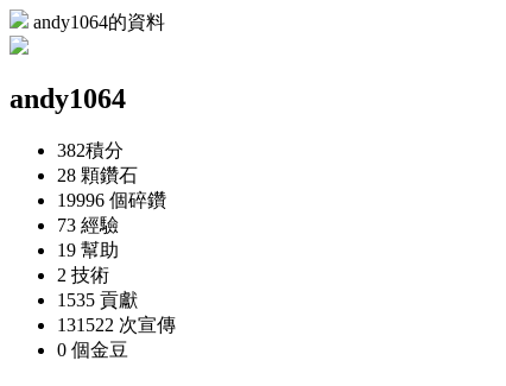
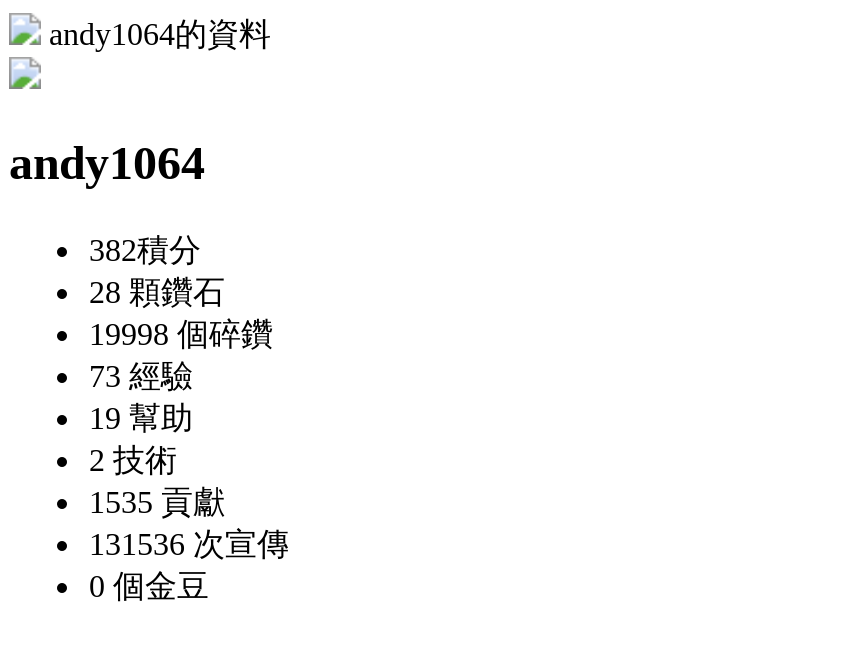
- 19996 個碎鑽
+ 19998 個碎鑽

- 131522 次宣傳
+ 131536 次宣傳
